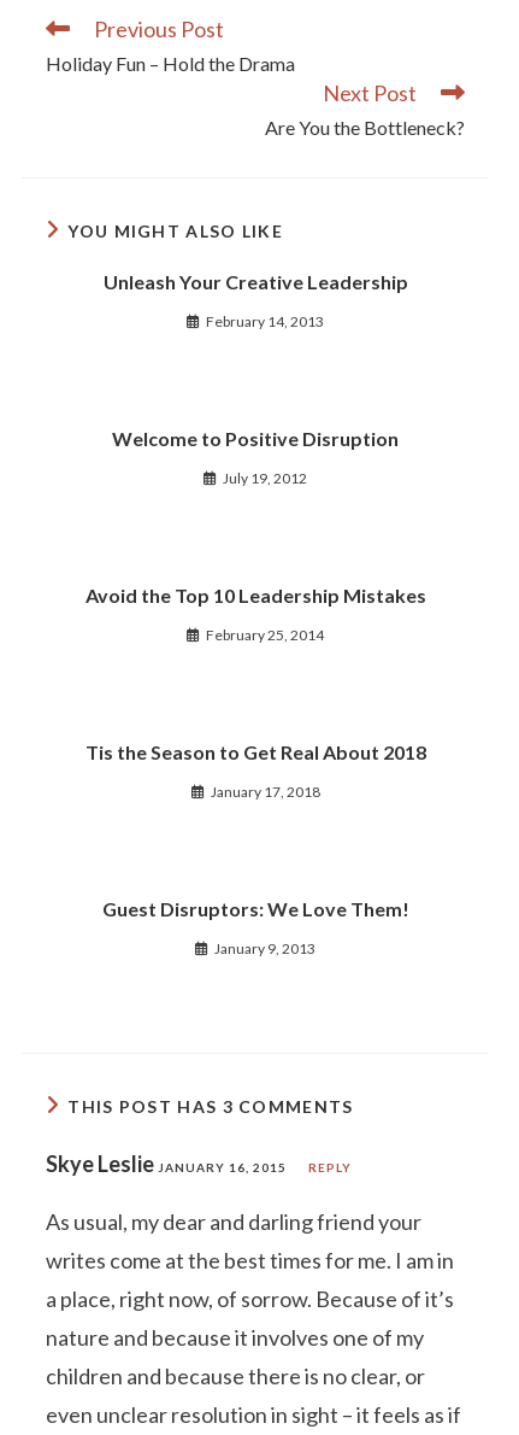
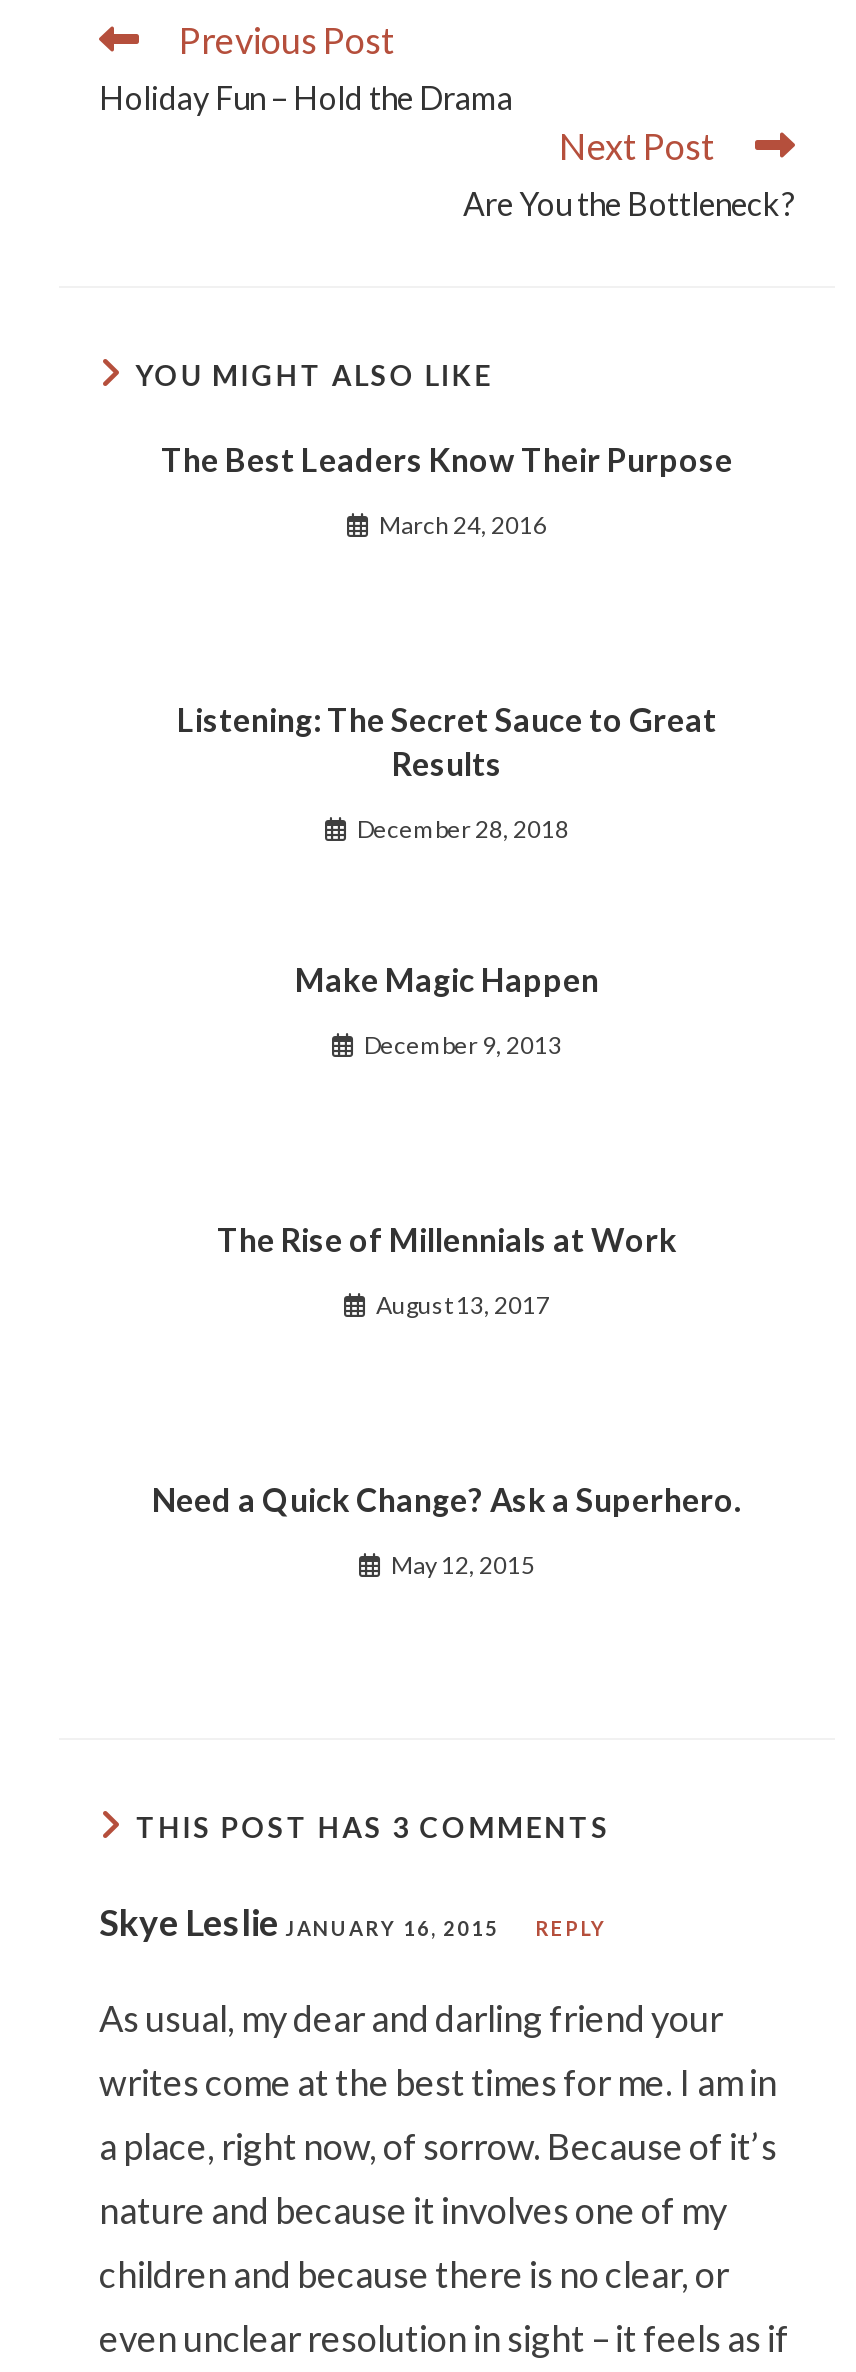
- Unleash Your Creative Leadership
+ The Best Leaders Know Their Purpose

- February 14, 2013
+ March 24, 2016

- Welcome to Positive Disruption
+ Listening: The Secret Sauce to Great
+ Results

- July 19, 2012
+ December 28, 2018

- Avoid the Top 10 Leadership Mistakes
+ Make Magic Happen

- February 25, 2014
+ December 9, 2013

- Tis the Season to Get Real About 2018
+ The Rise of Millennials at Work

- January 17, 2018
+ August 13, 2017

- Guest Disruptors: We Love Them!
+ Need a Quick Change? Ask a Superhero.

- January 9, 2013
+ May 12, 2015
